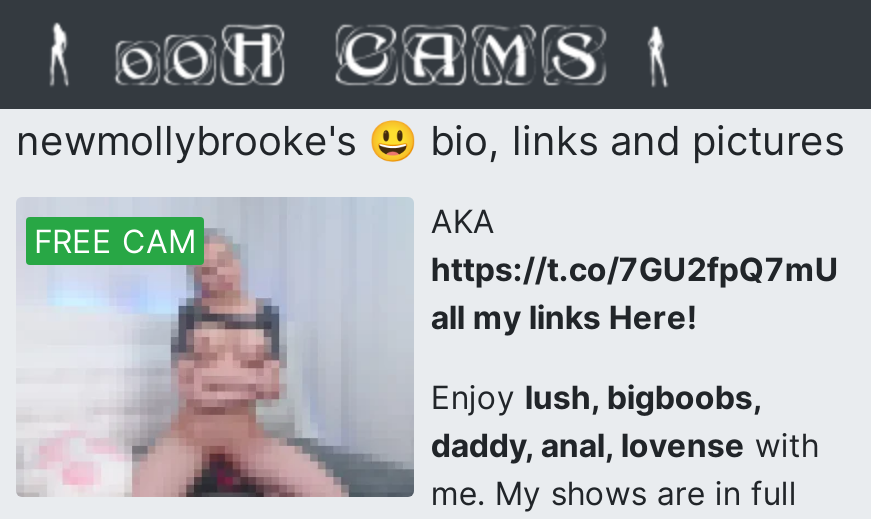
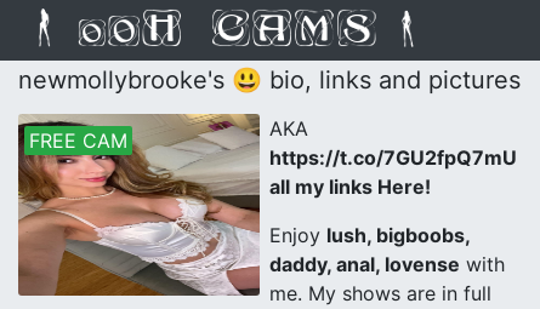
- [image]
+ [image]
